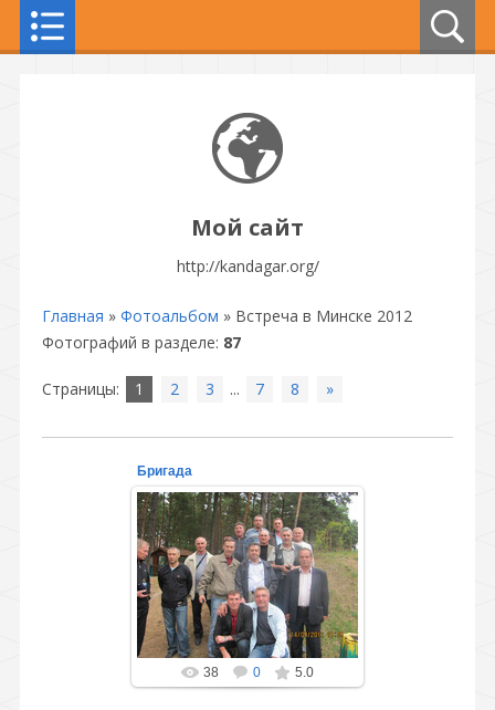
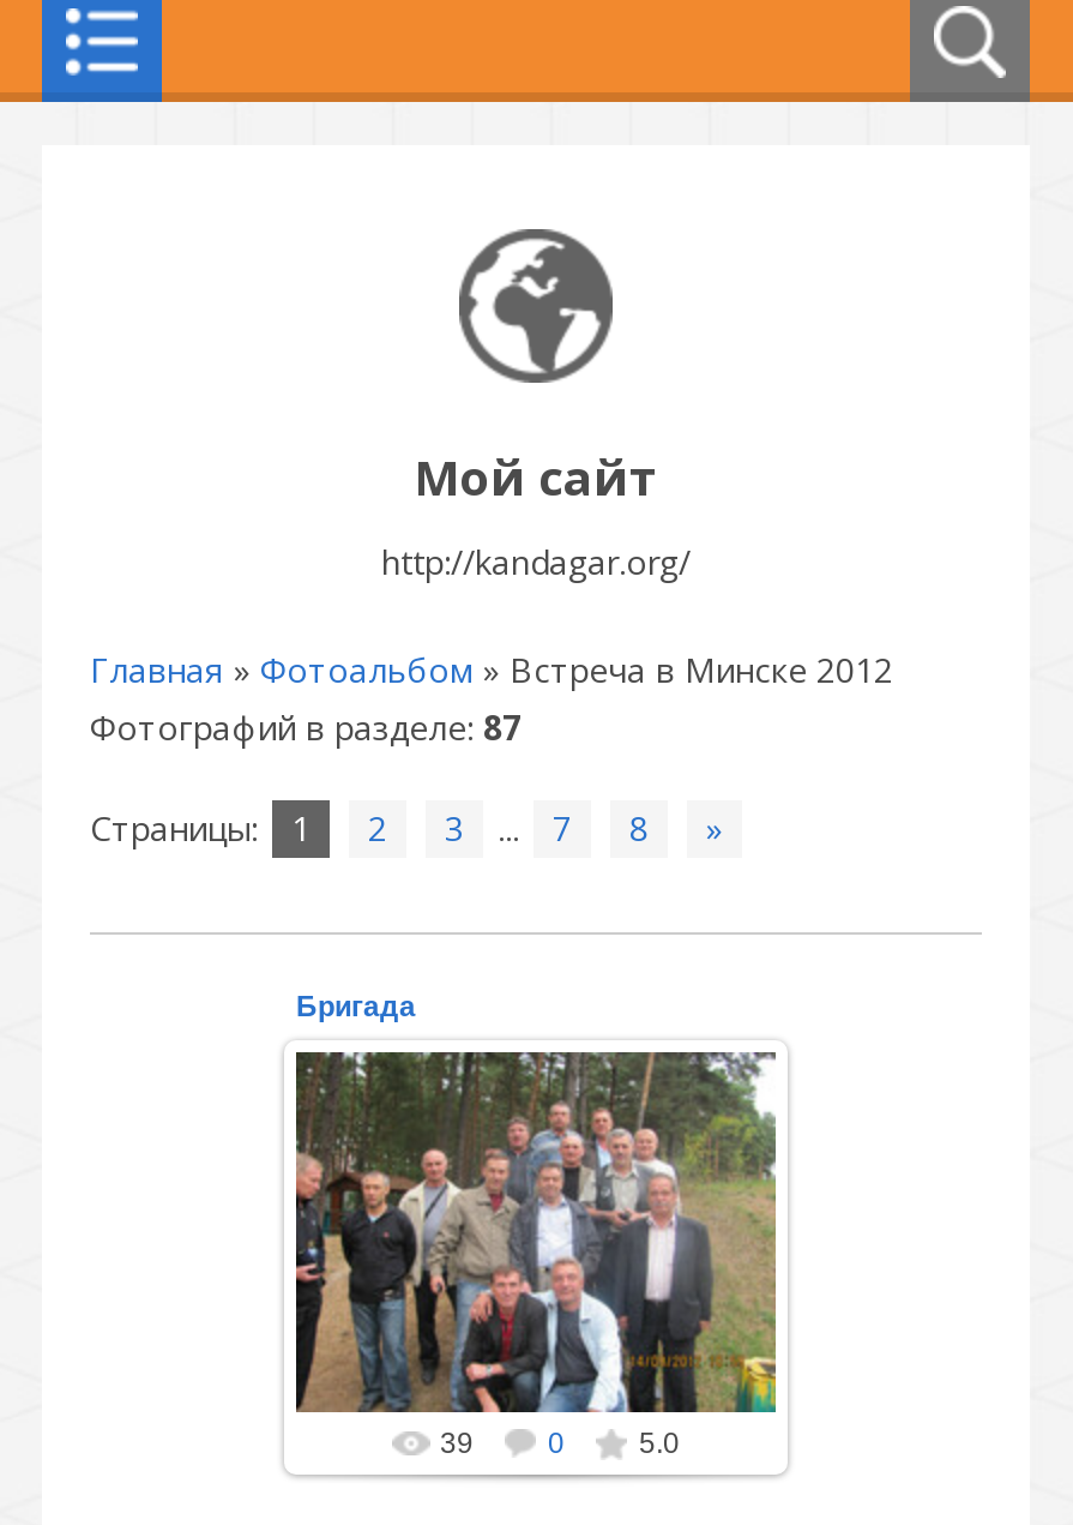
- 38
+ 39
